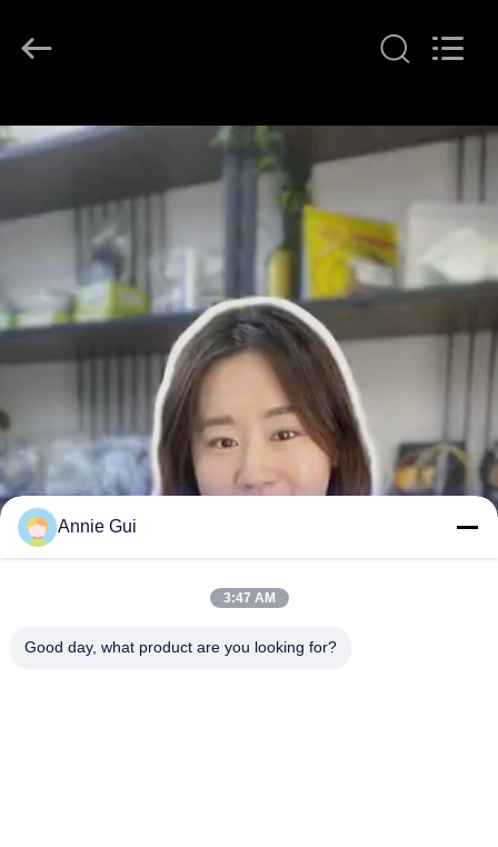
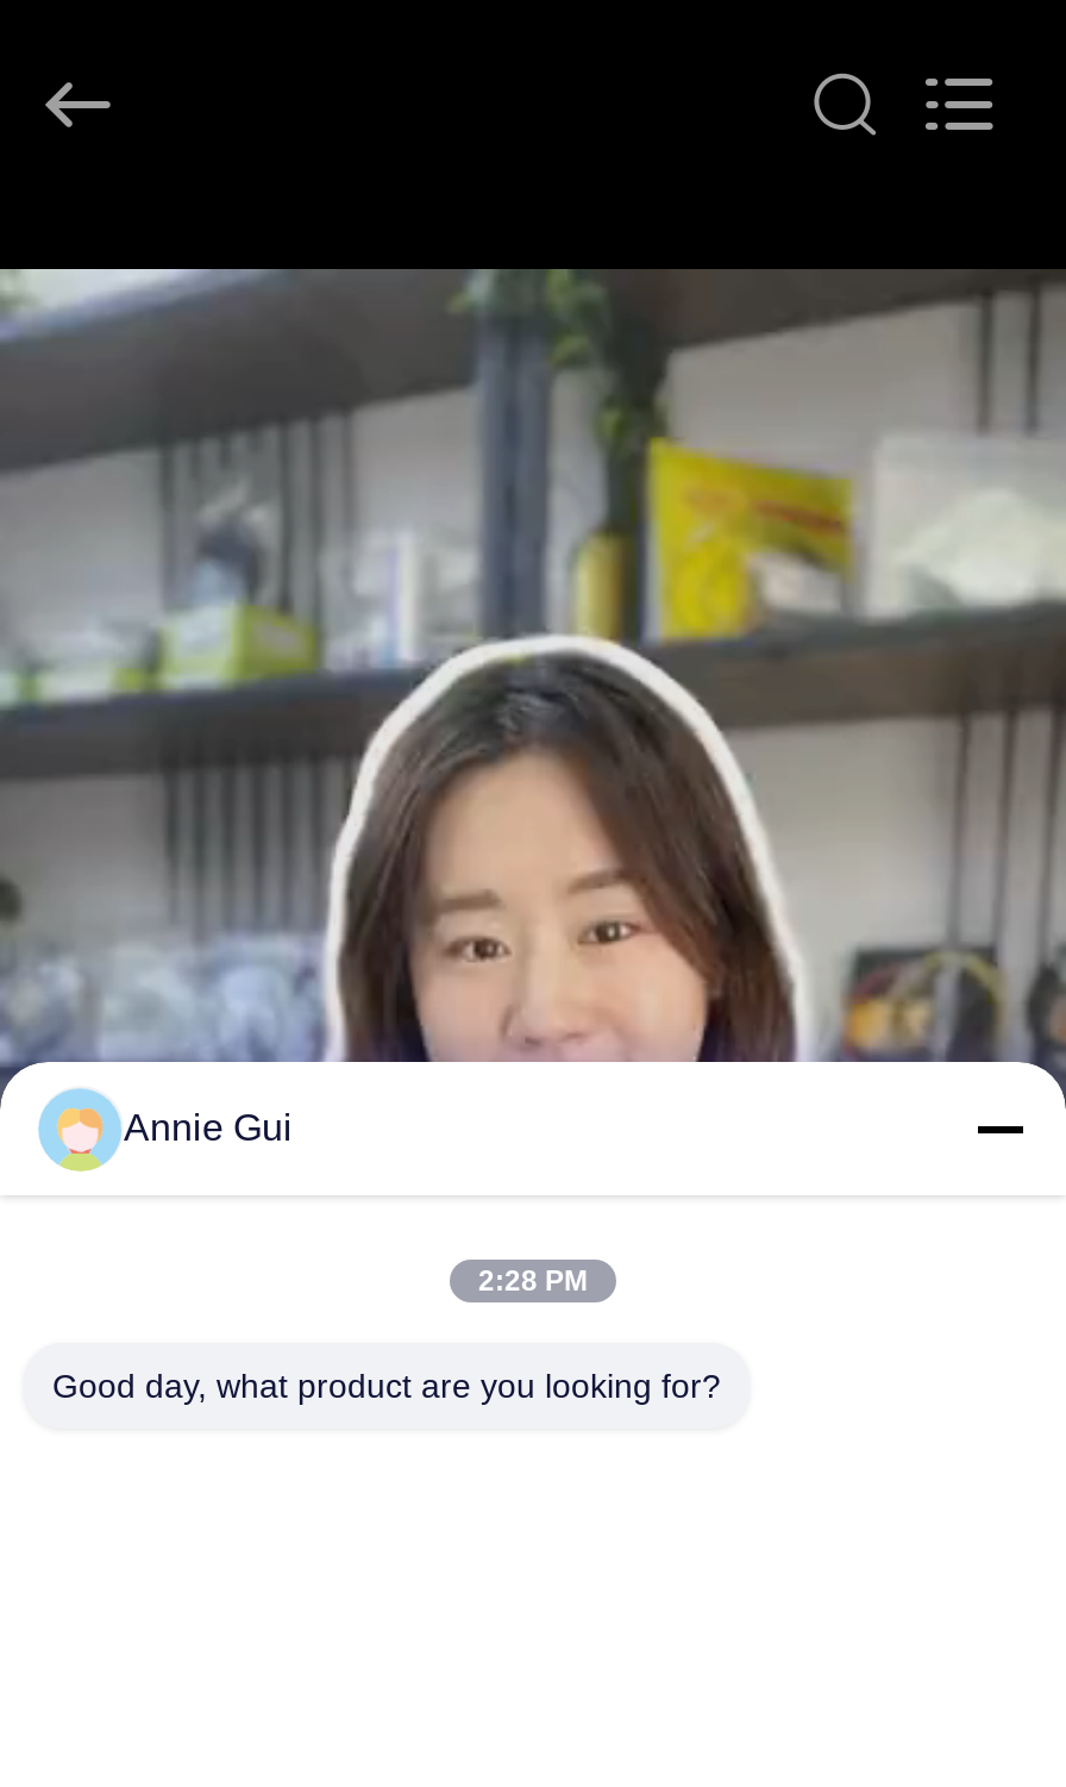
- 3:47 AM
+ 2:28 PM
